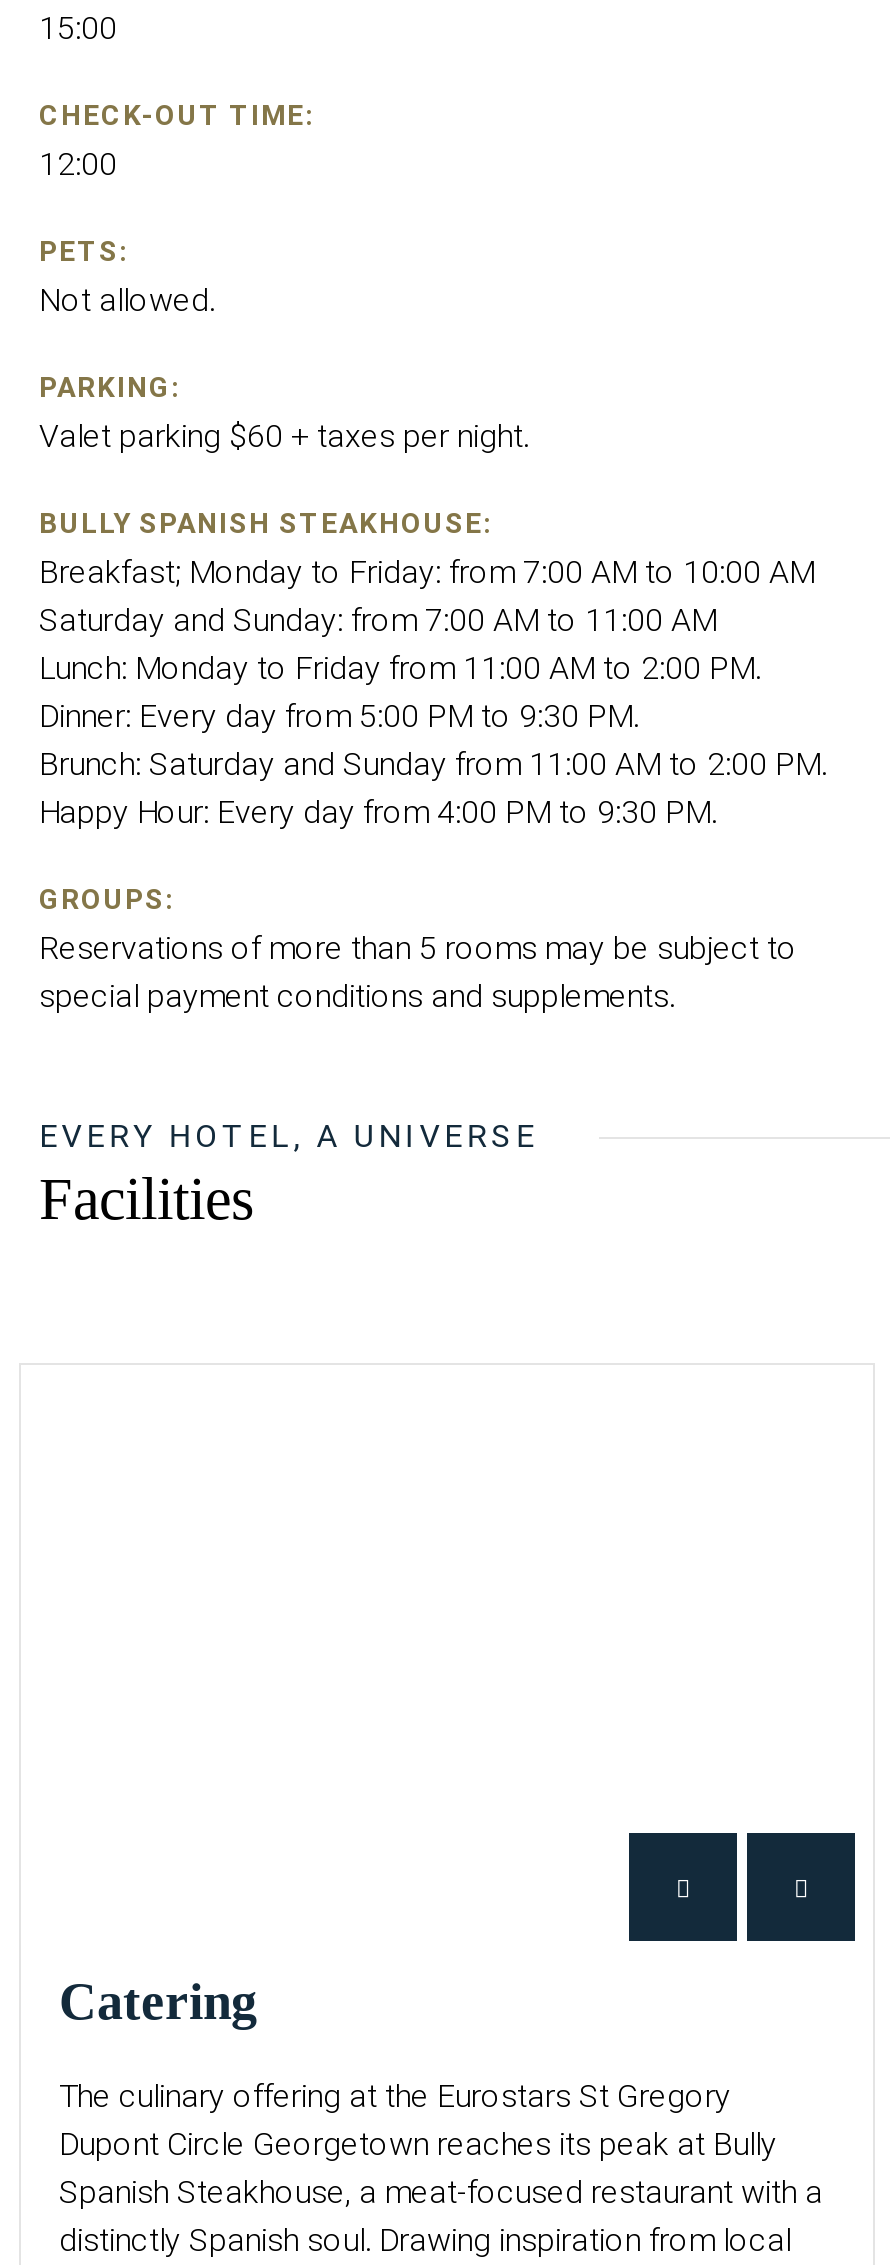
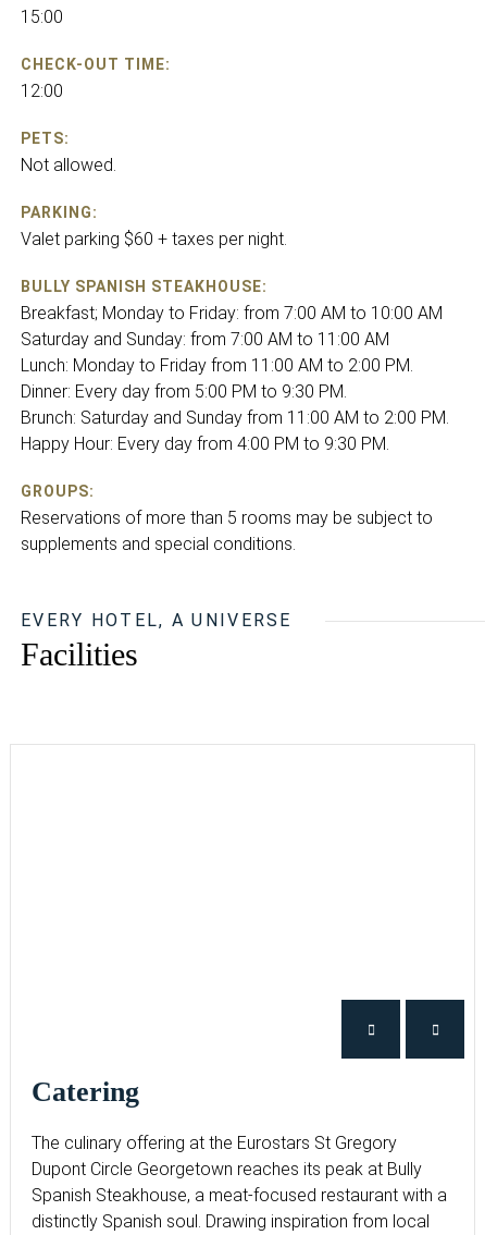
- special payment conditions and supplements.
+ supplements and special conditions.
